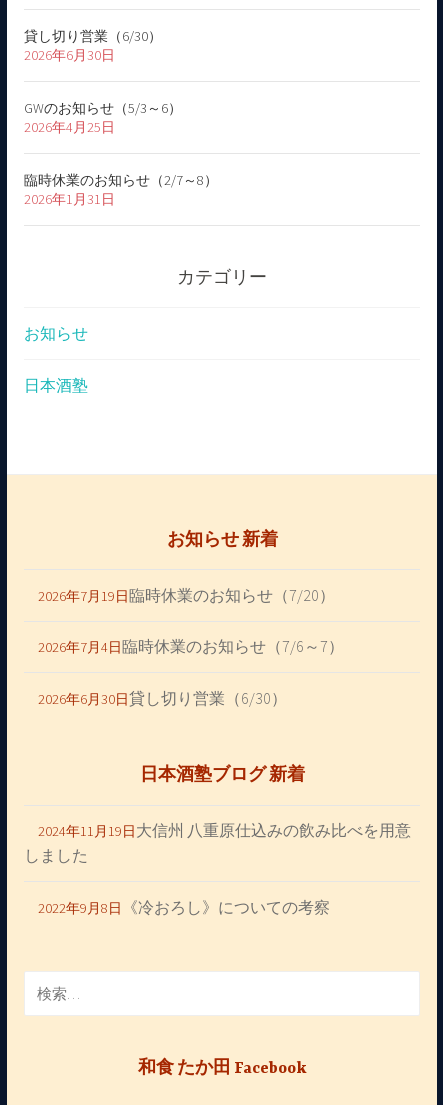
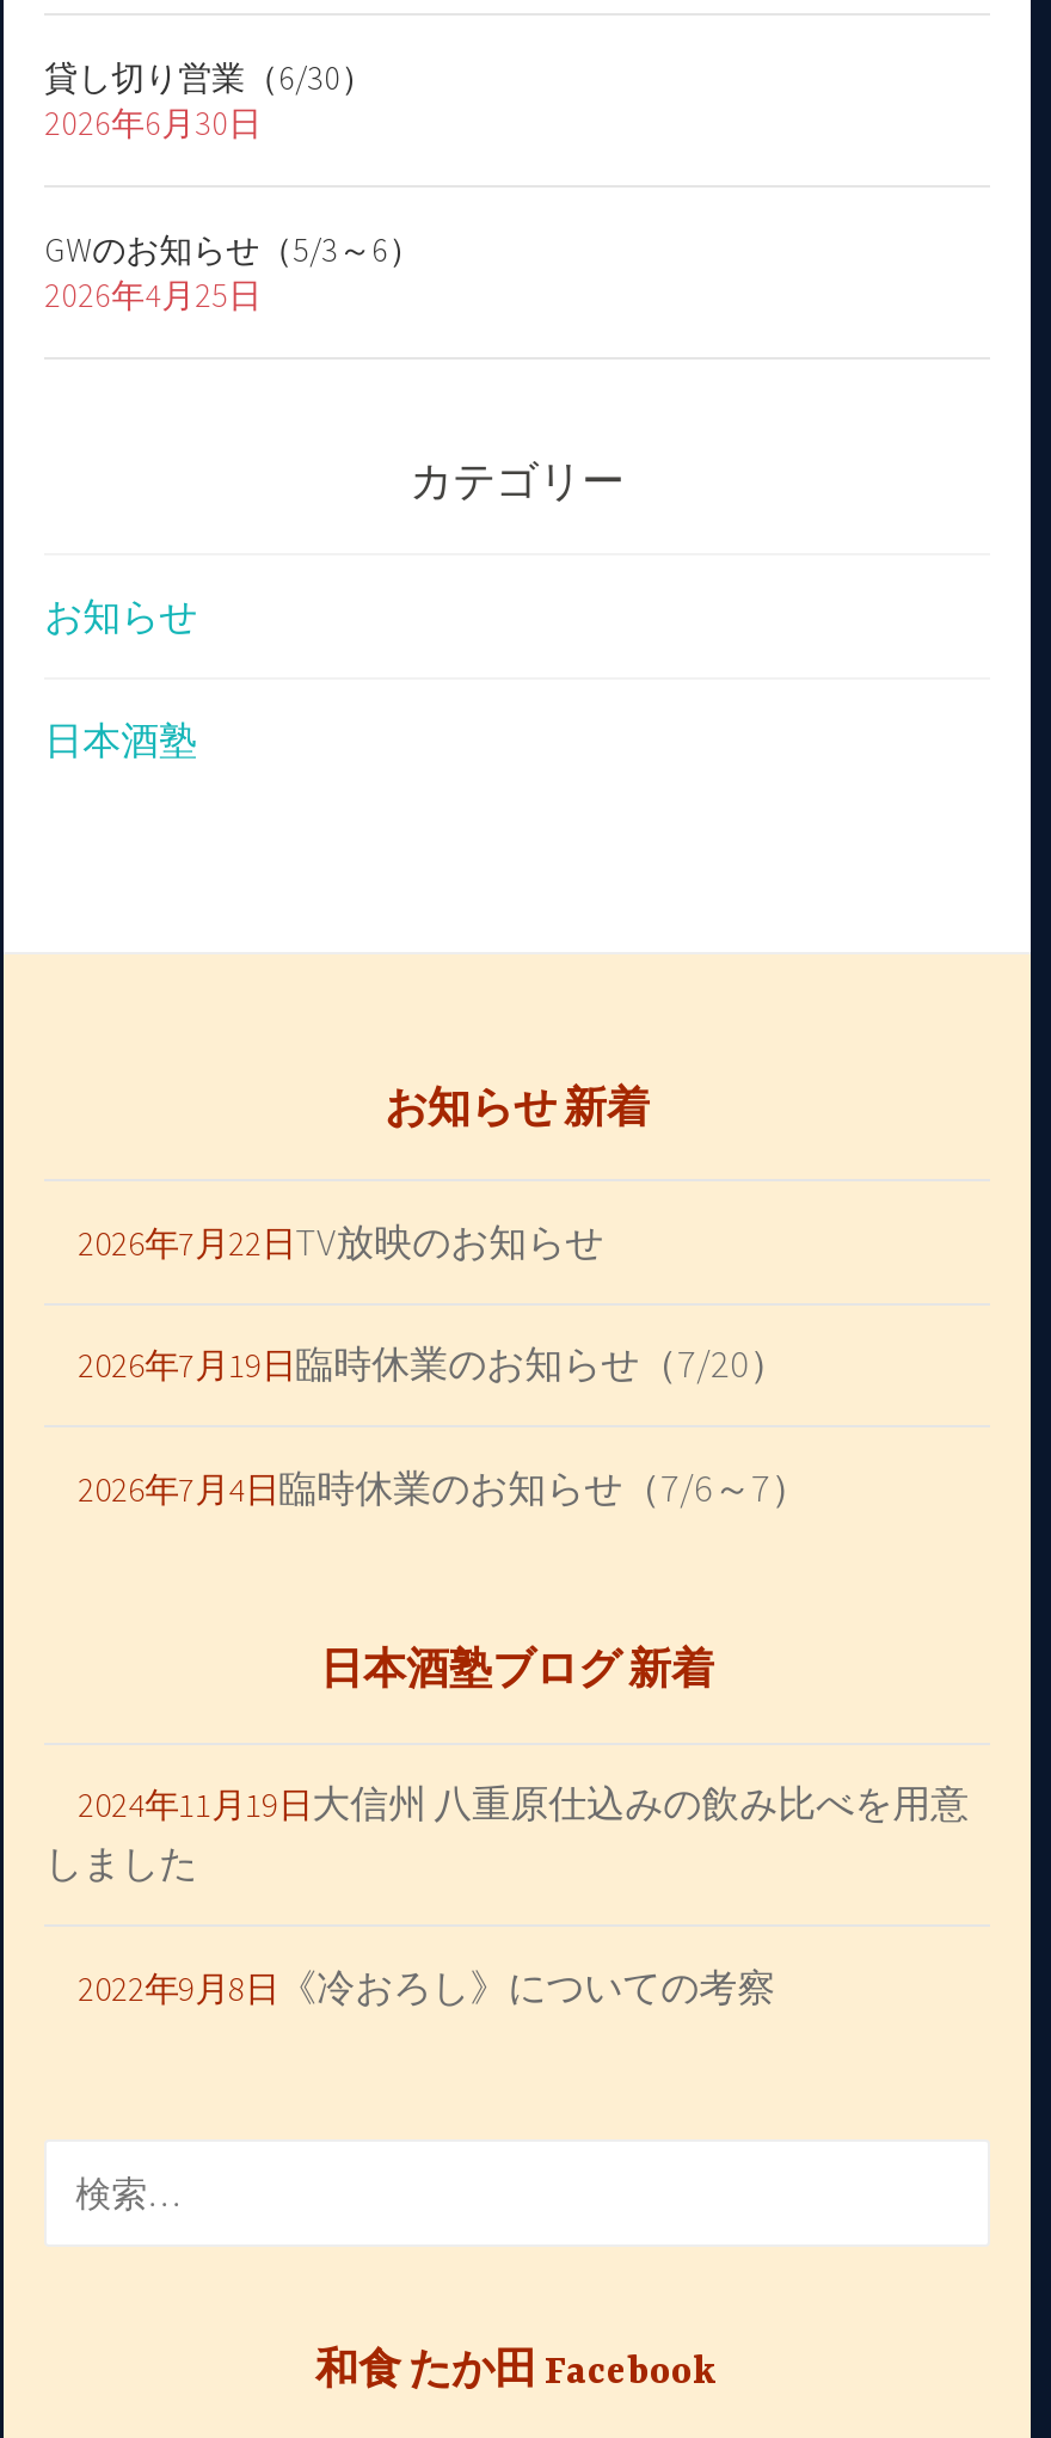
- 臨時休業のお知らせ（2/7～8）
- 2026年1月31日

+ 2026年7月22日TV放映のお知らせ

- 2026年6月30日貸し切り営業（6/30）
